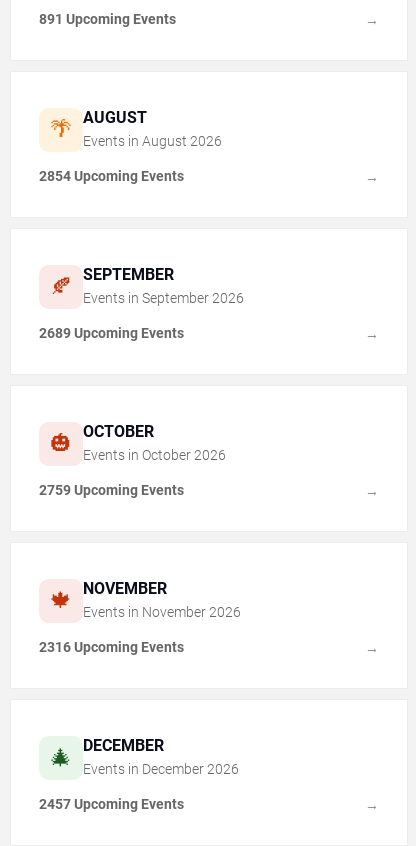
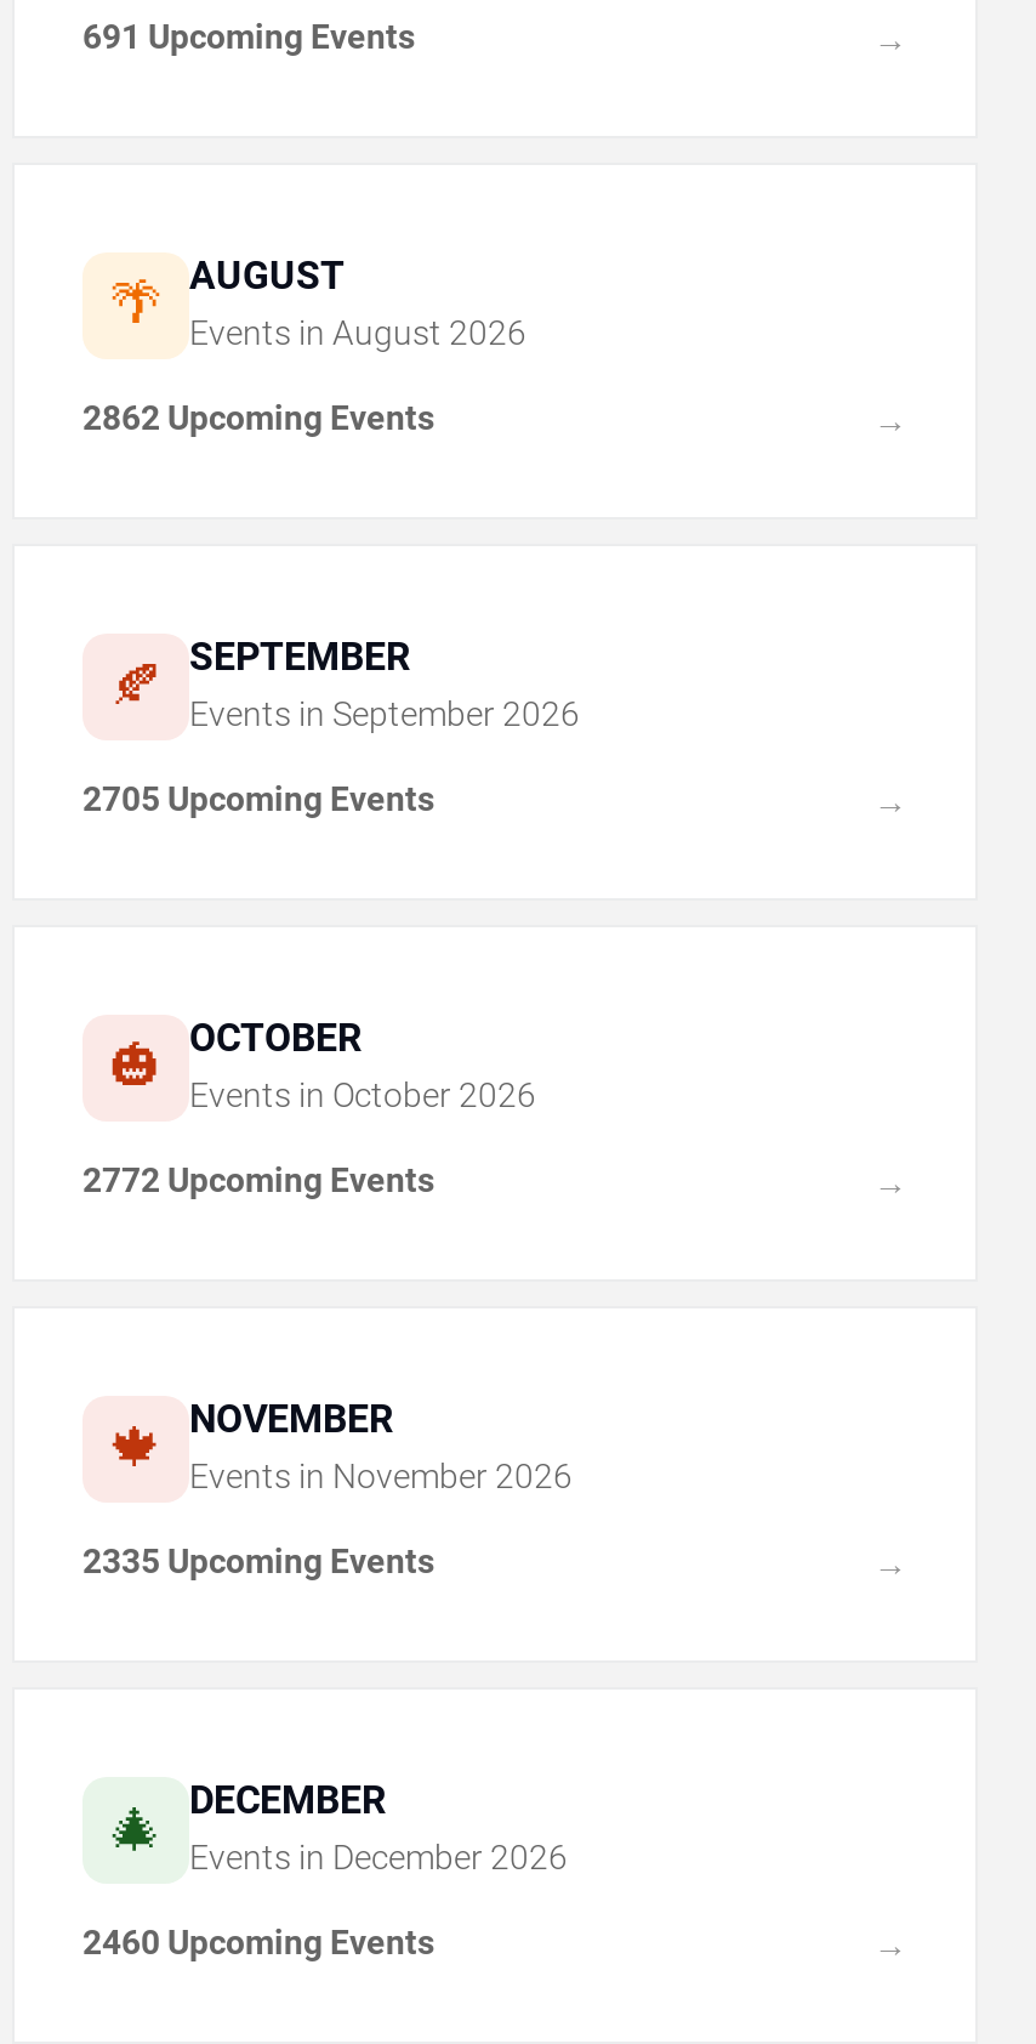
- 891 Upcoming Events
+ 691 Upcoming Events

- 2854 Upcoming Events
+ 2862 Upcoming Events

- 2689 Upcoming Events
+ 2705 Upcoming Events

- 2759 Upcoming Events
+ 2772 Upcoming Events

- 2316 Upcoming Events
+ 2335 Upcoming Events

- 2457 Upcoming Events
+ 2460 Upcoming Events
